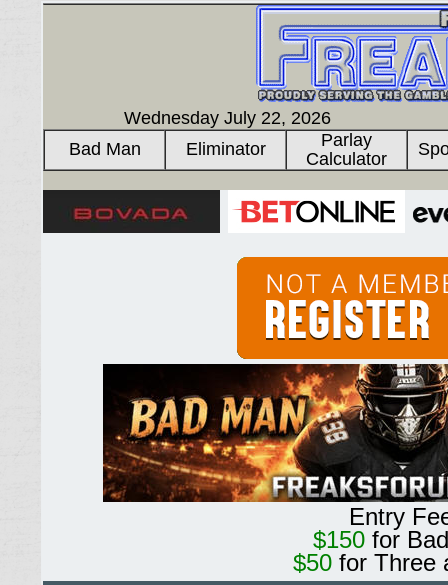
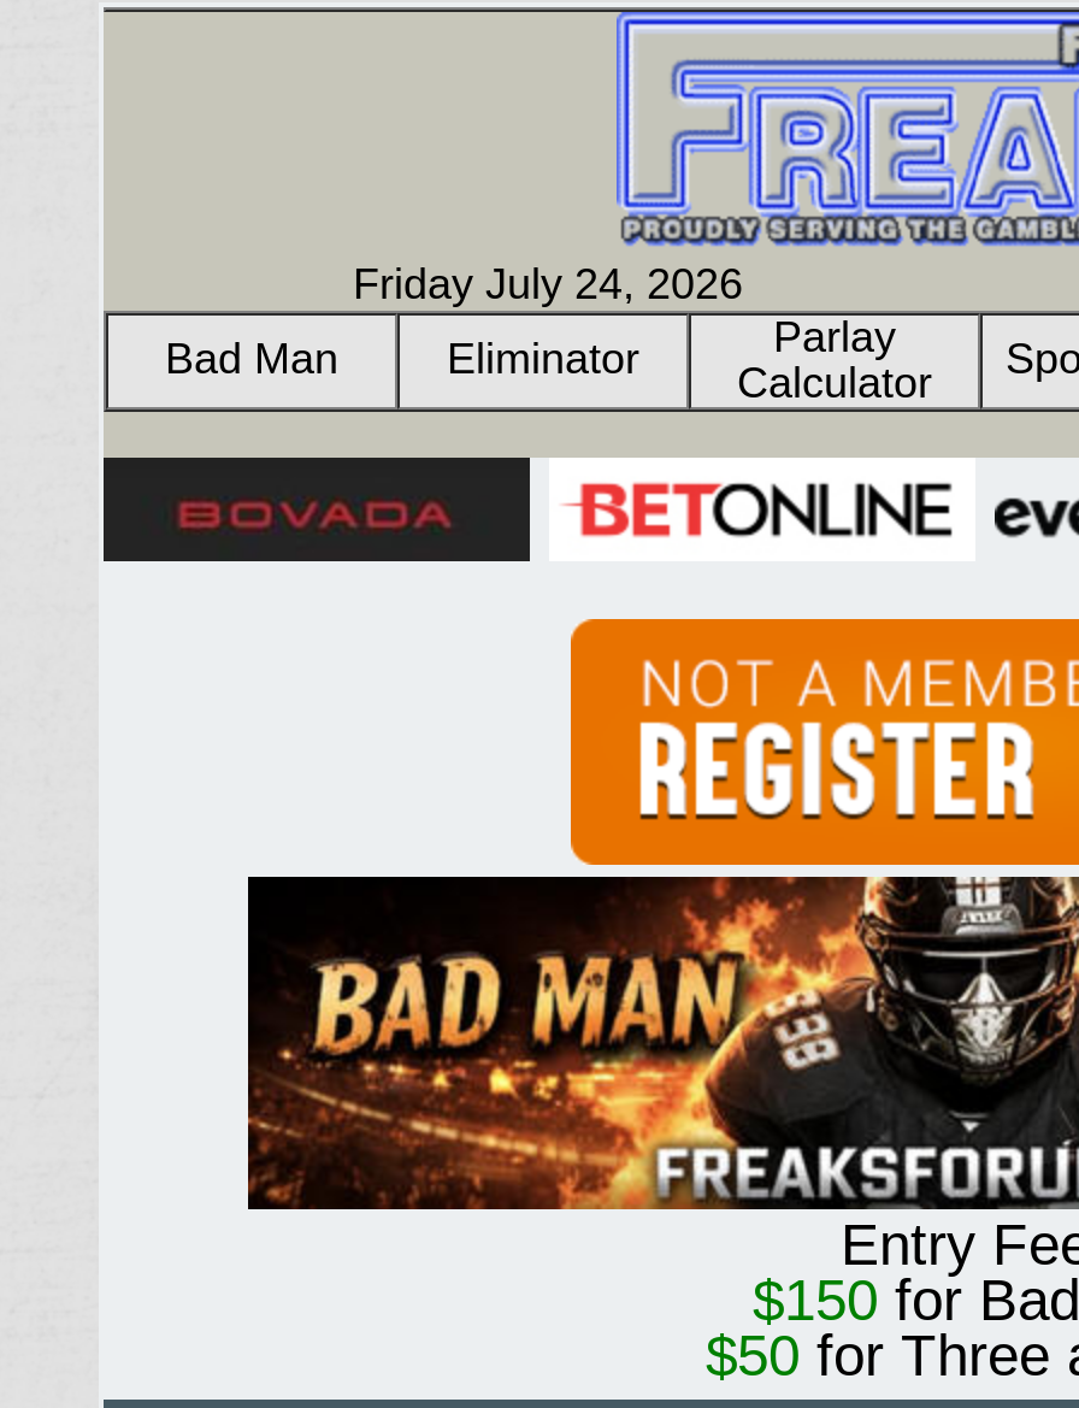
- Wednesday July 22, 2026
+ Friday July 24, 2026
